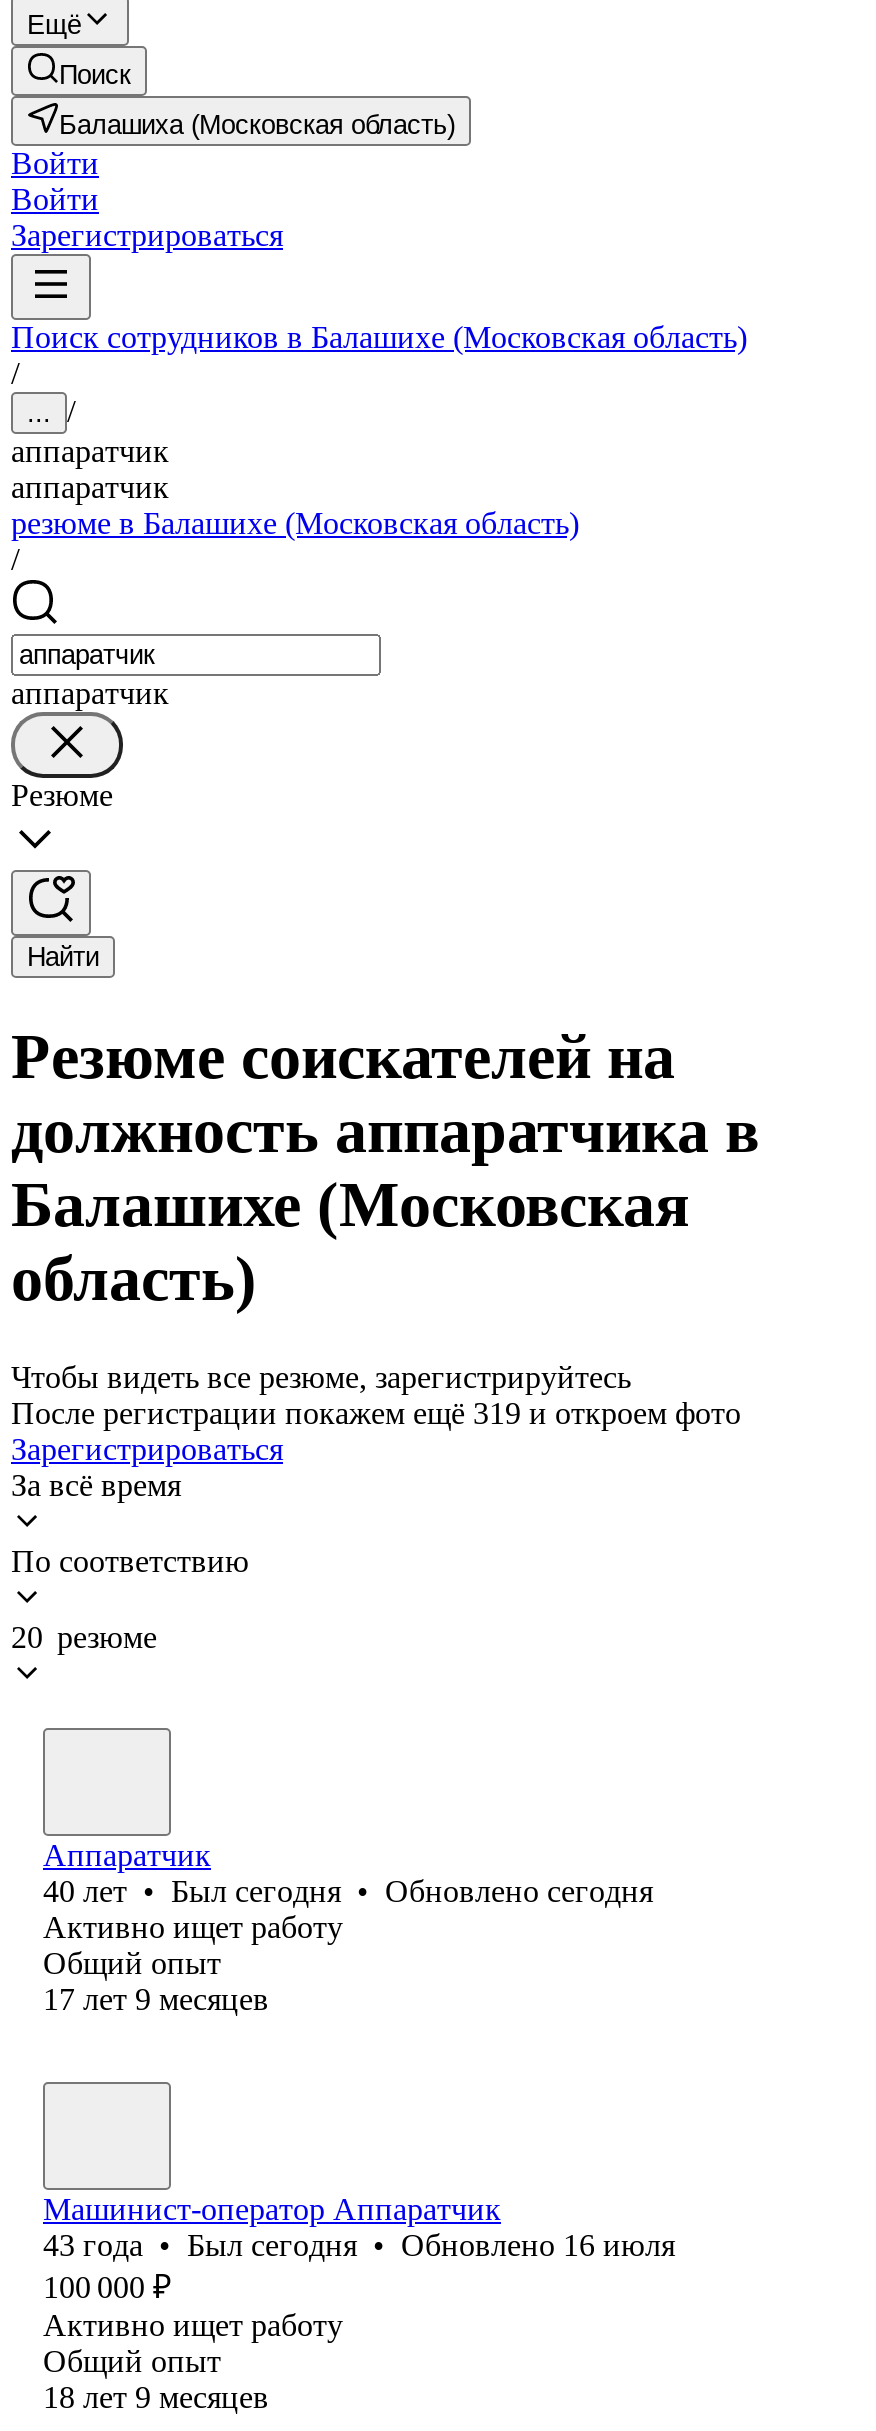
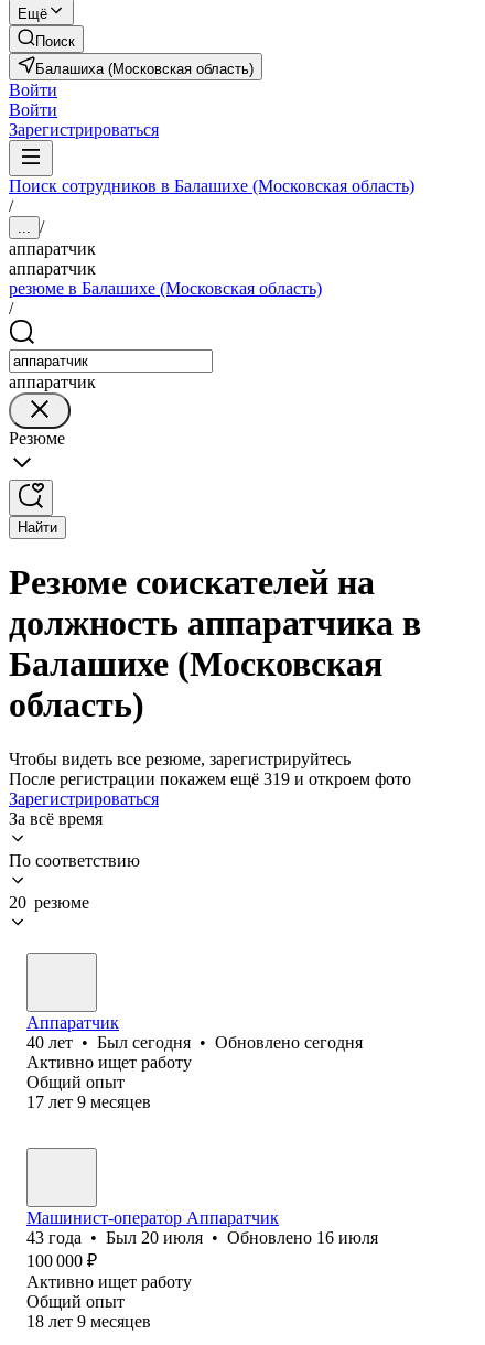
- 43 года • Был сегодня • Обновлено 16 июля
+ 43 года • Был 20 июля • Обновлено 16 июля
